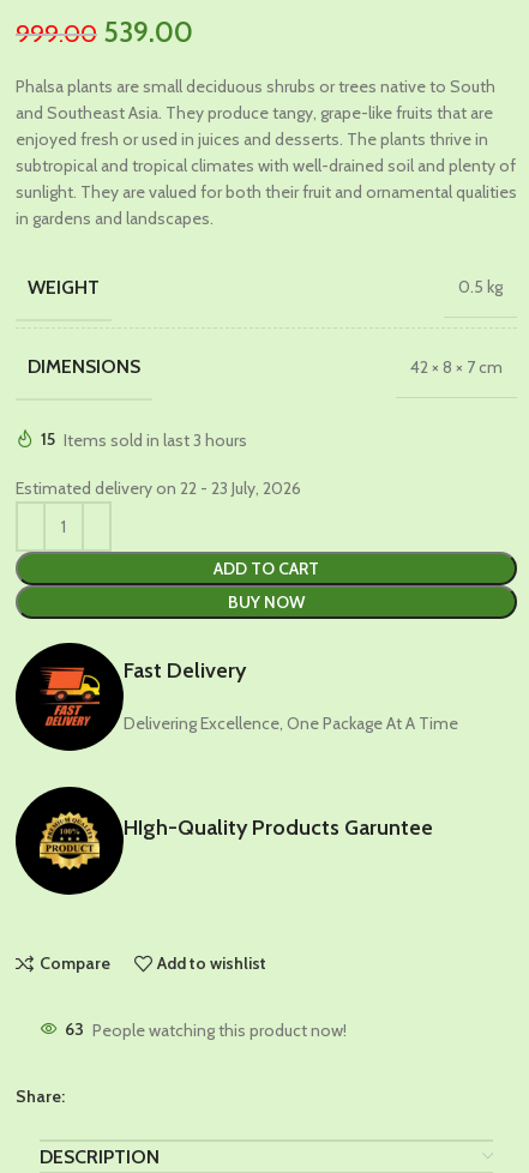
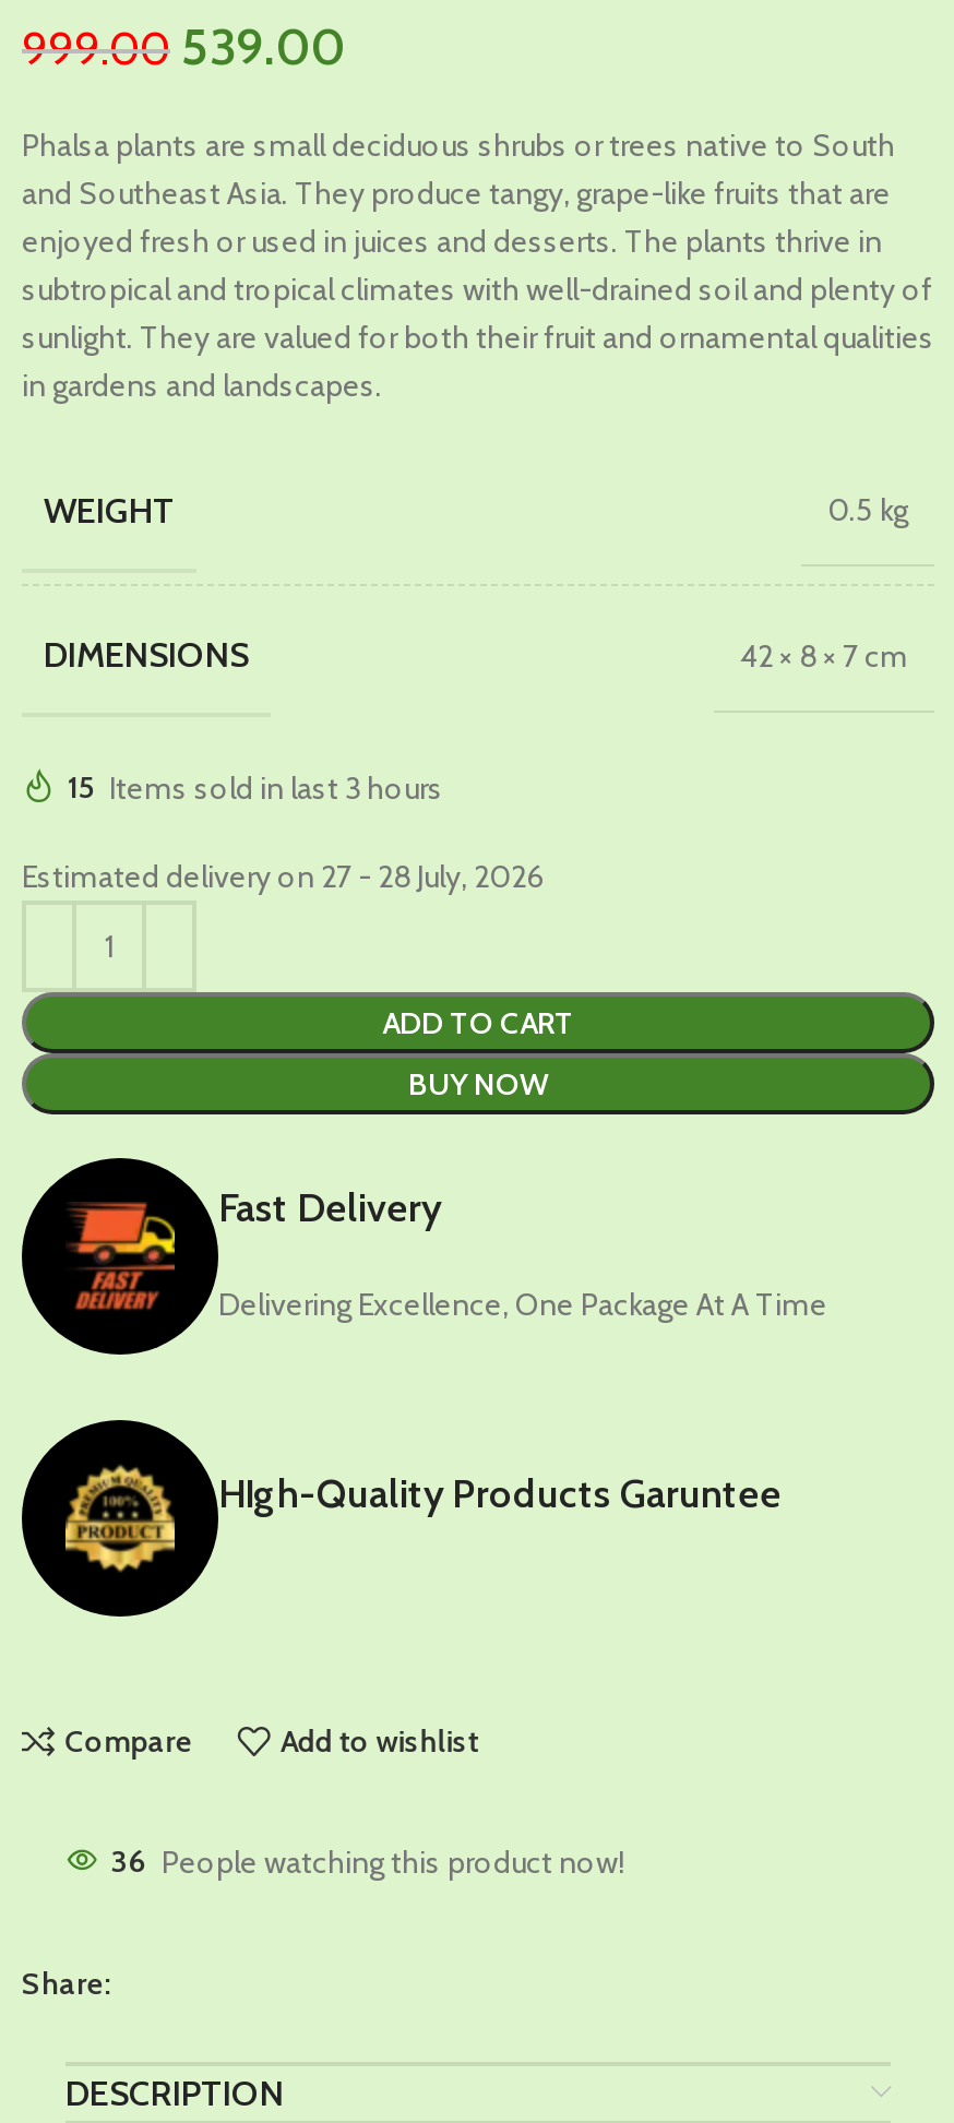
- Estimated delivery on 22 - 23 July, 2026
+ Estimated delivery on 27 - 28 July, 2026

- 63 People watching this product now!
+ 36 People watching this product now!
